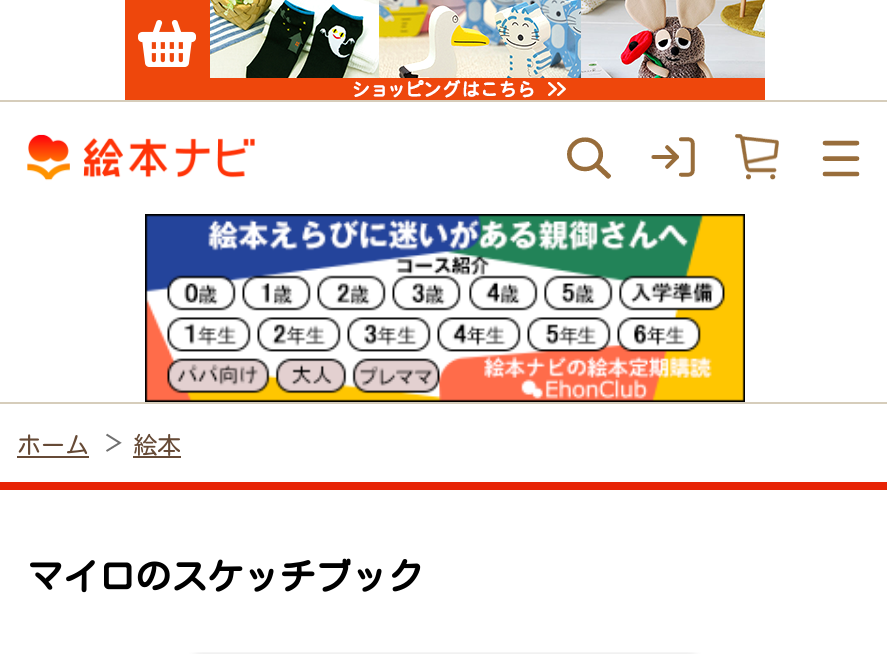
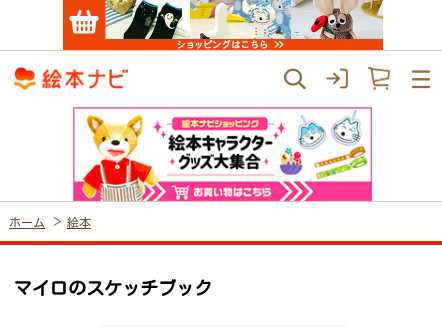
- [image]
+ [image]
